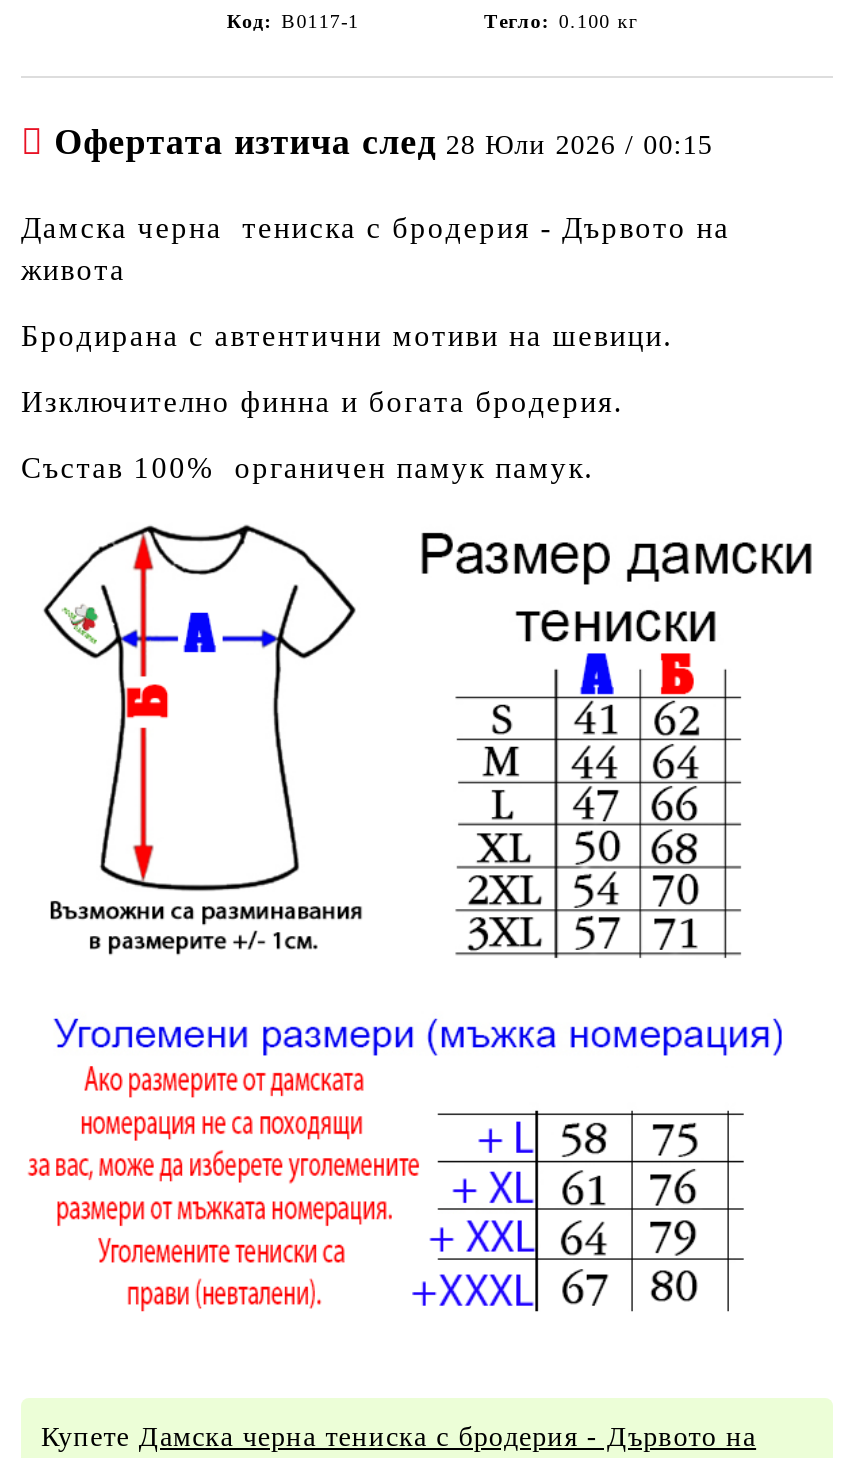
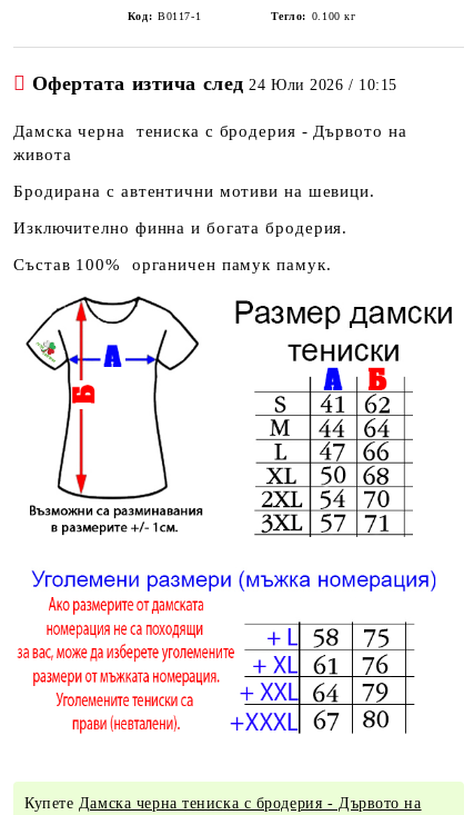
- Офертата изтича след 28 Юли 2026 / 00:15
+ Офертата изтича след 24 Юли 2026 / 10:15
